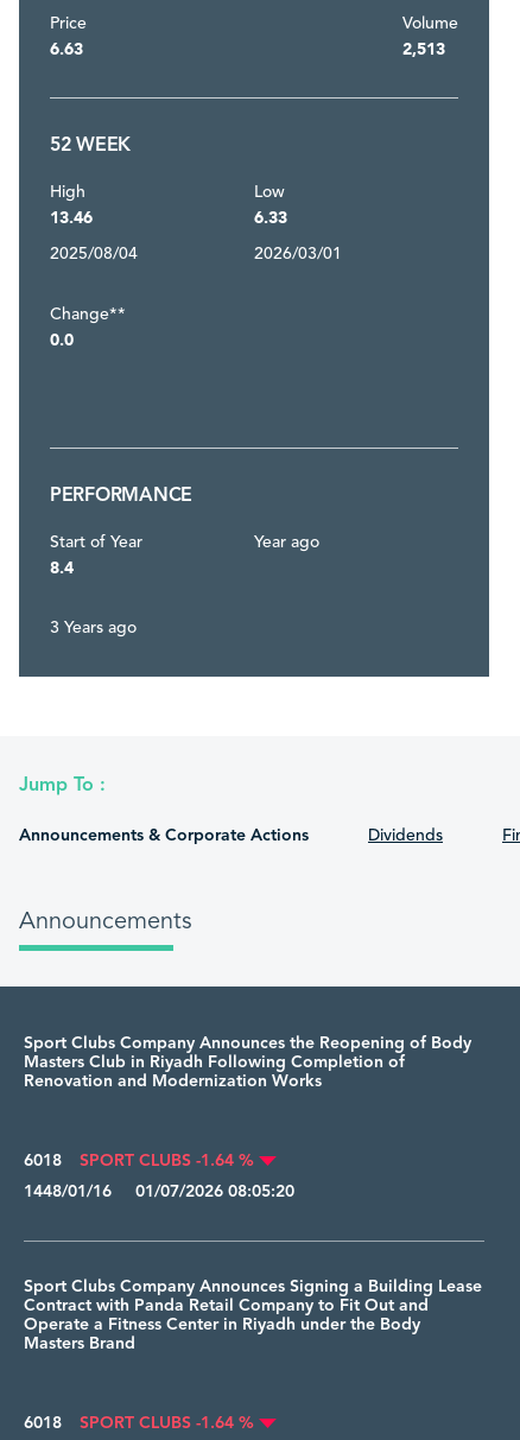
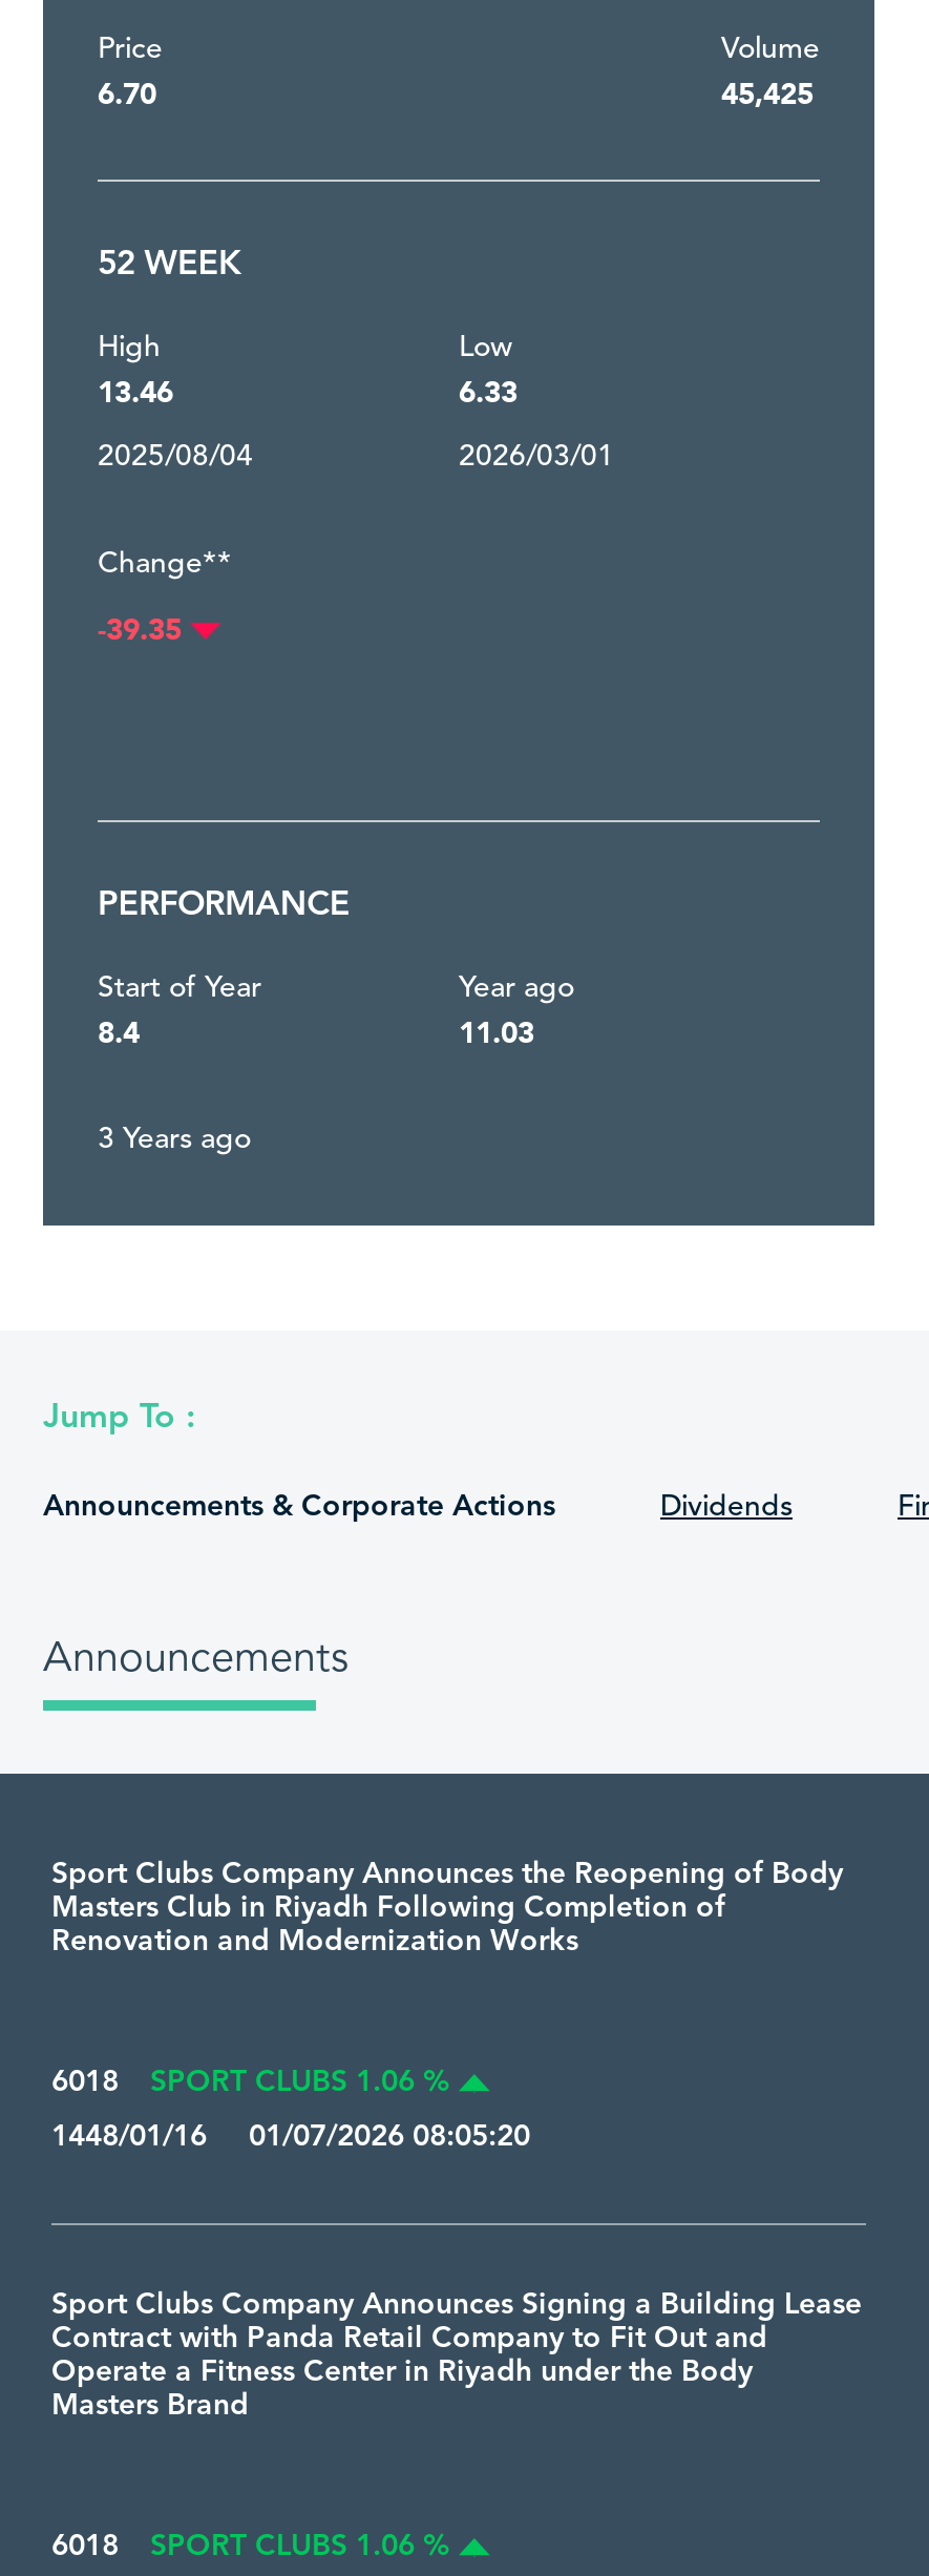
- 6.63
+ 6.70

- 2,513
+ 45,425

- 0.0
+ -39.35

+ 11.03

- 6018 SPORT CLUBS -1.64 %
+ 6018 SPORT CLUBS 1.06 %

- 6018 SPORT CLUBS -1.64 %
+ 6018 SPORT CLUBS 1.06 %
